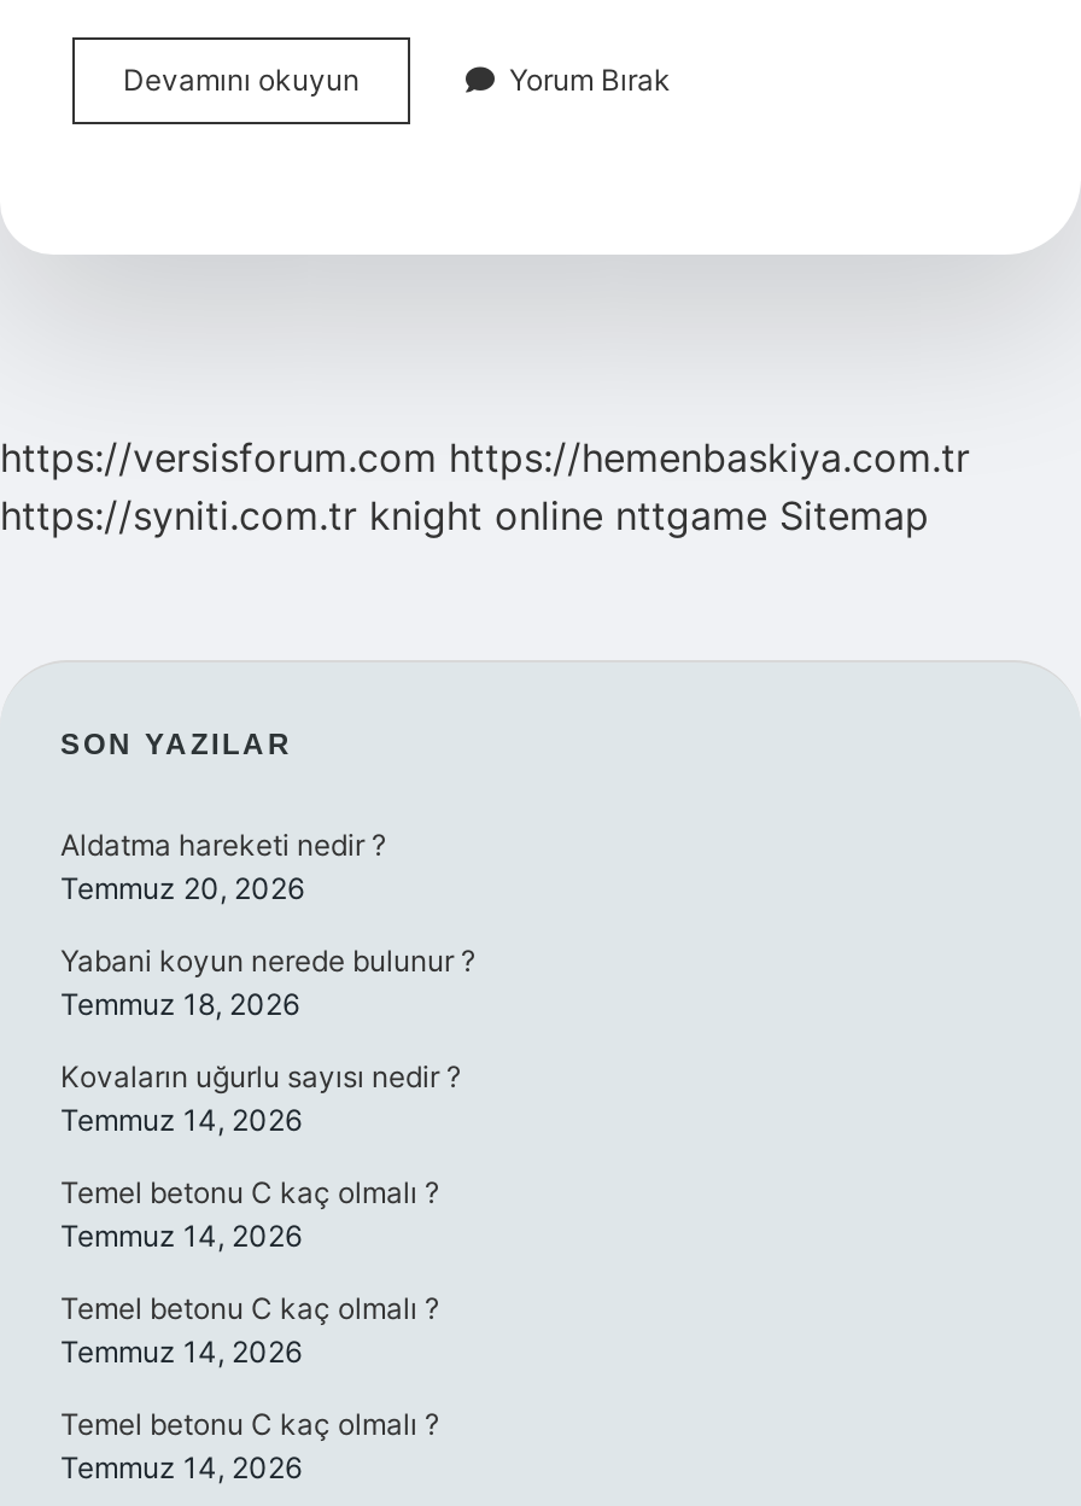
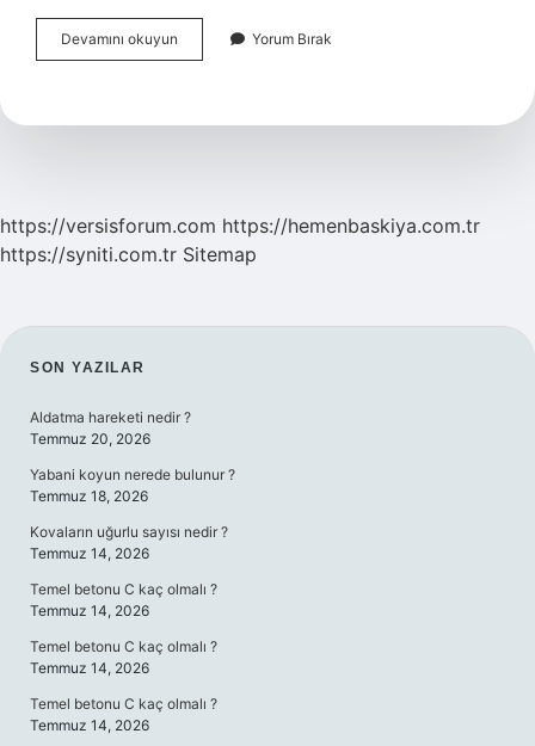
- https://syniti.com.tr knight online nttgame Sitemap
+ https://syniti.com.tr Sitemap
